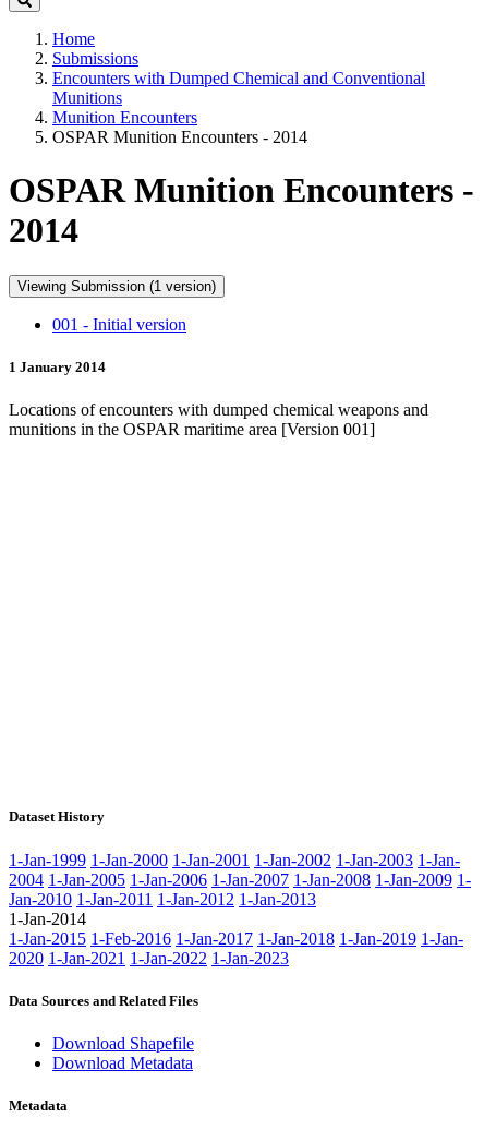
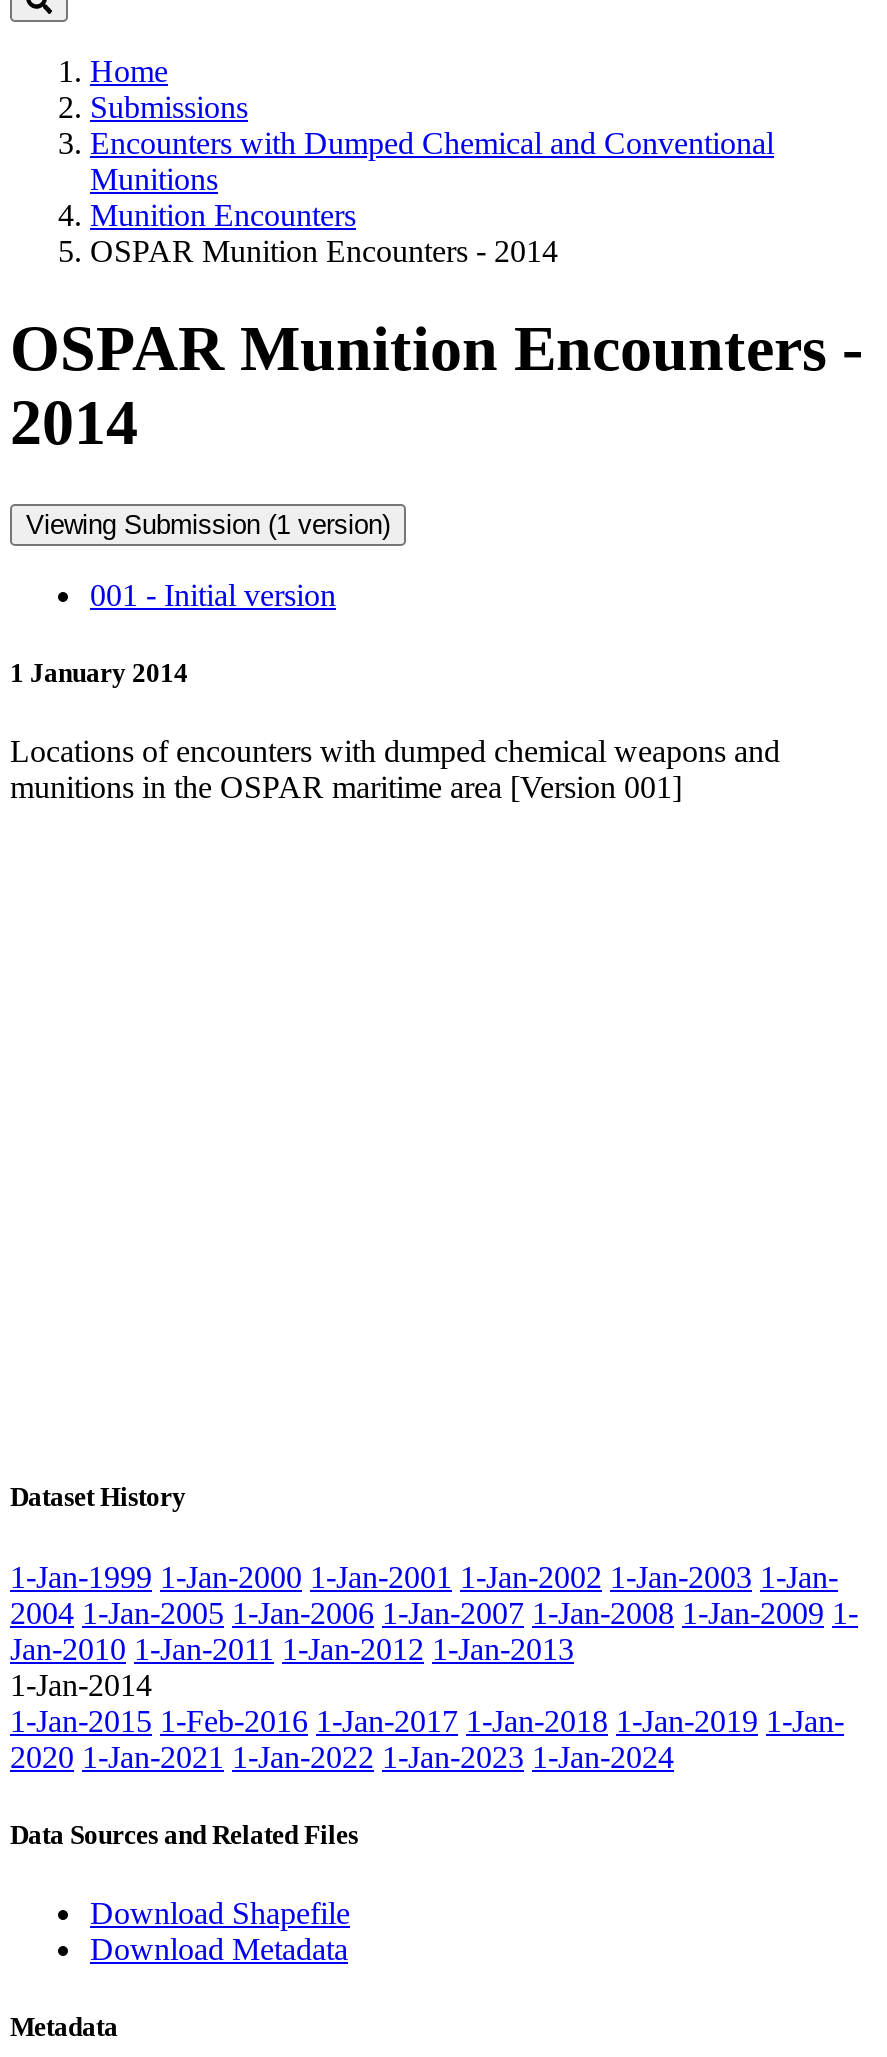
- 2020 1-Jan-2021 1-Jan-2022 1-Jan-2023
+ 2020 1-Jan-2021 1-Jan-2022 1-Jan-2023 1-Jan-2024
